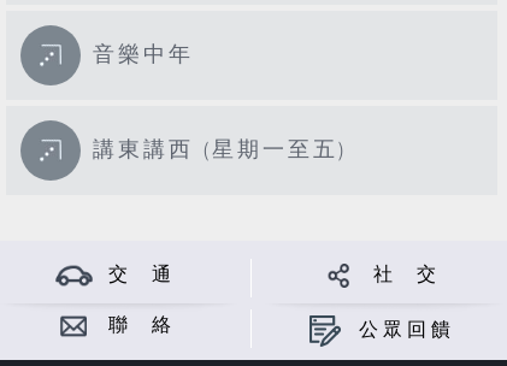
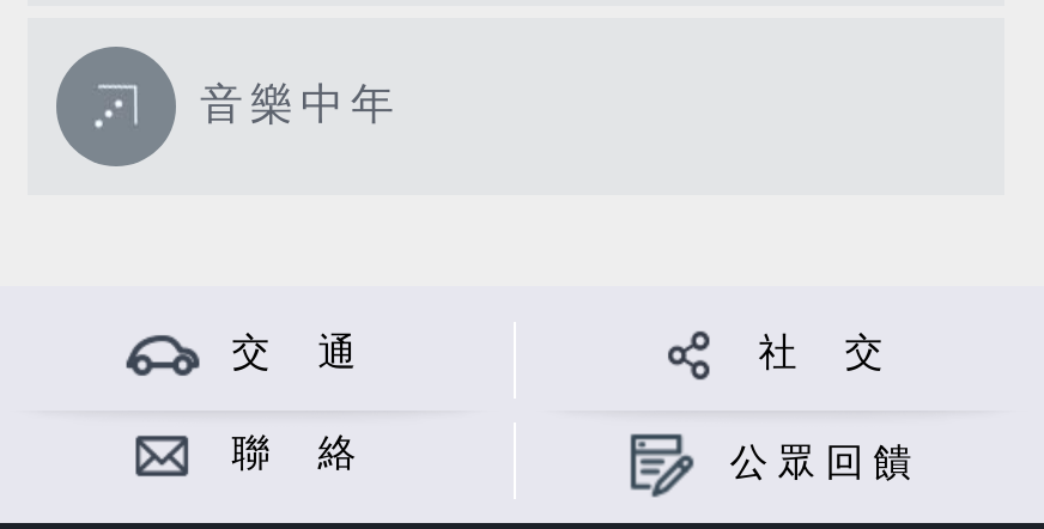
- 講東講西 (星期一至五)
